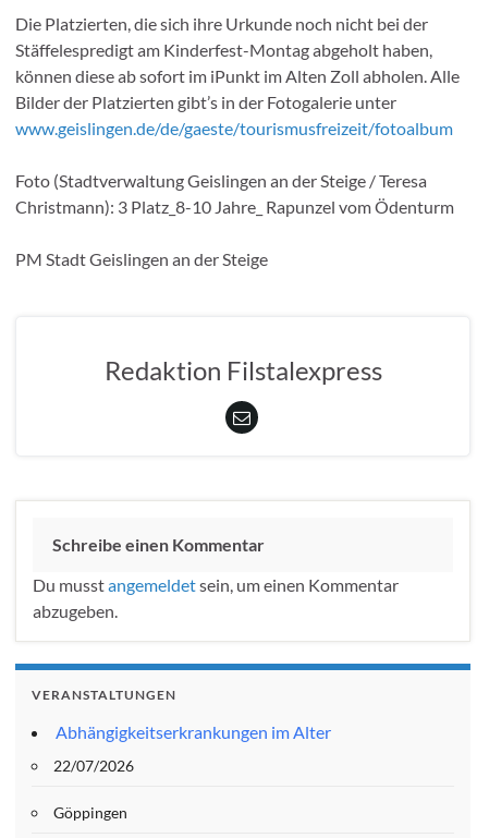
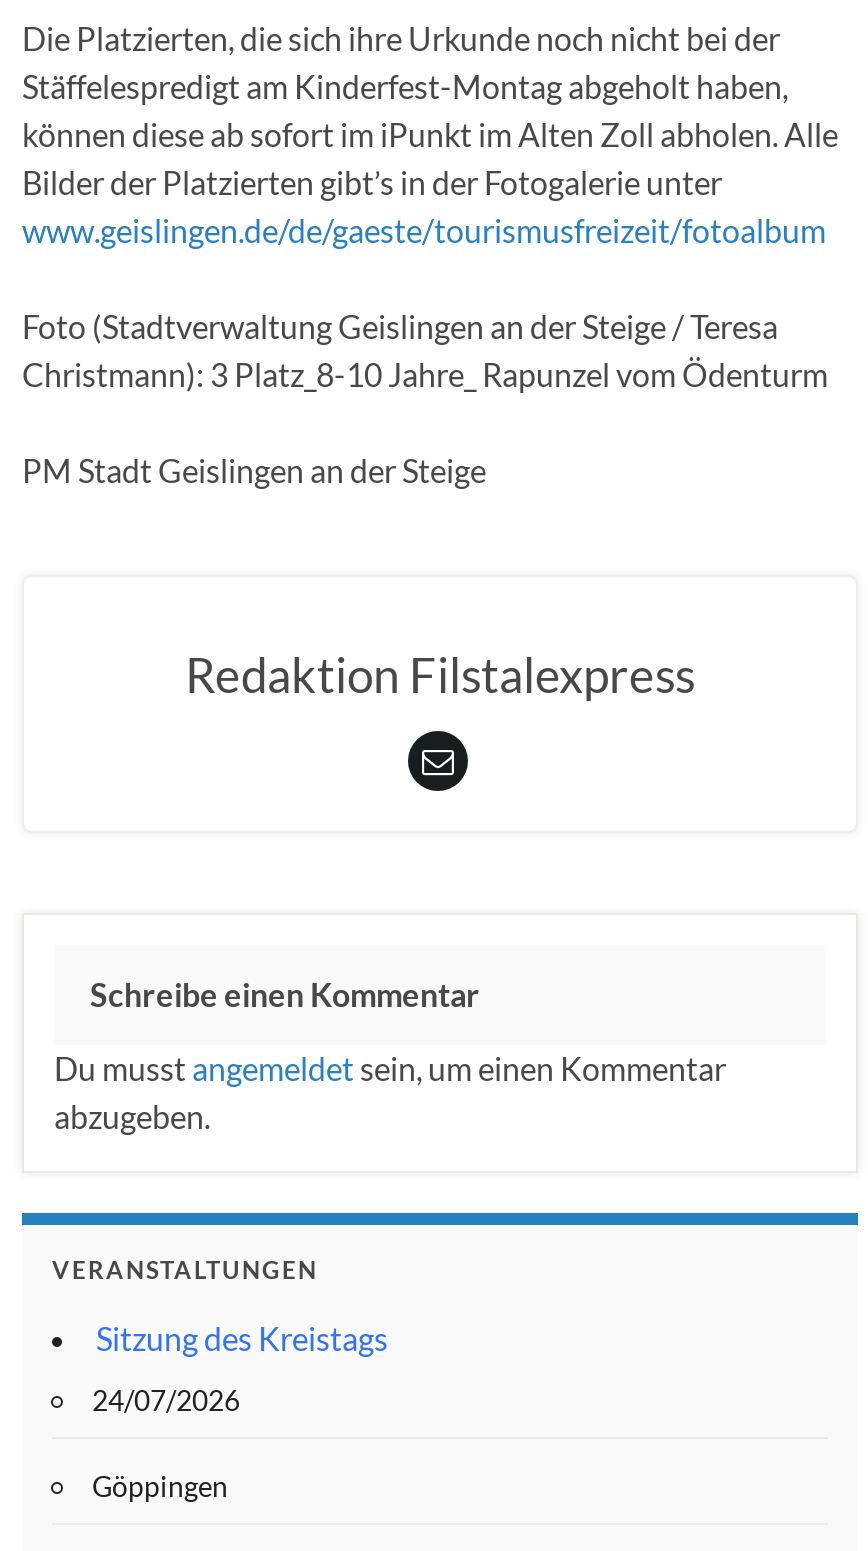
- Abhängigkeitserkrankungen im Alter
+ Sitzung des Kreistags

- 22/07/2026
+ 24/07/2026
